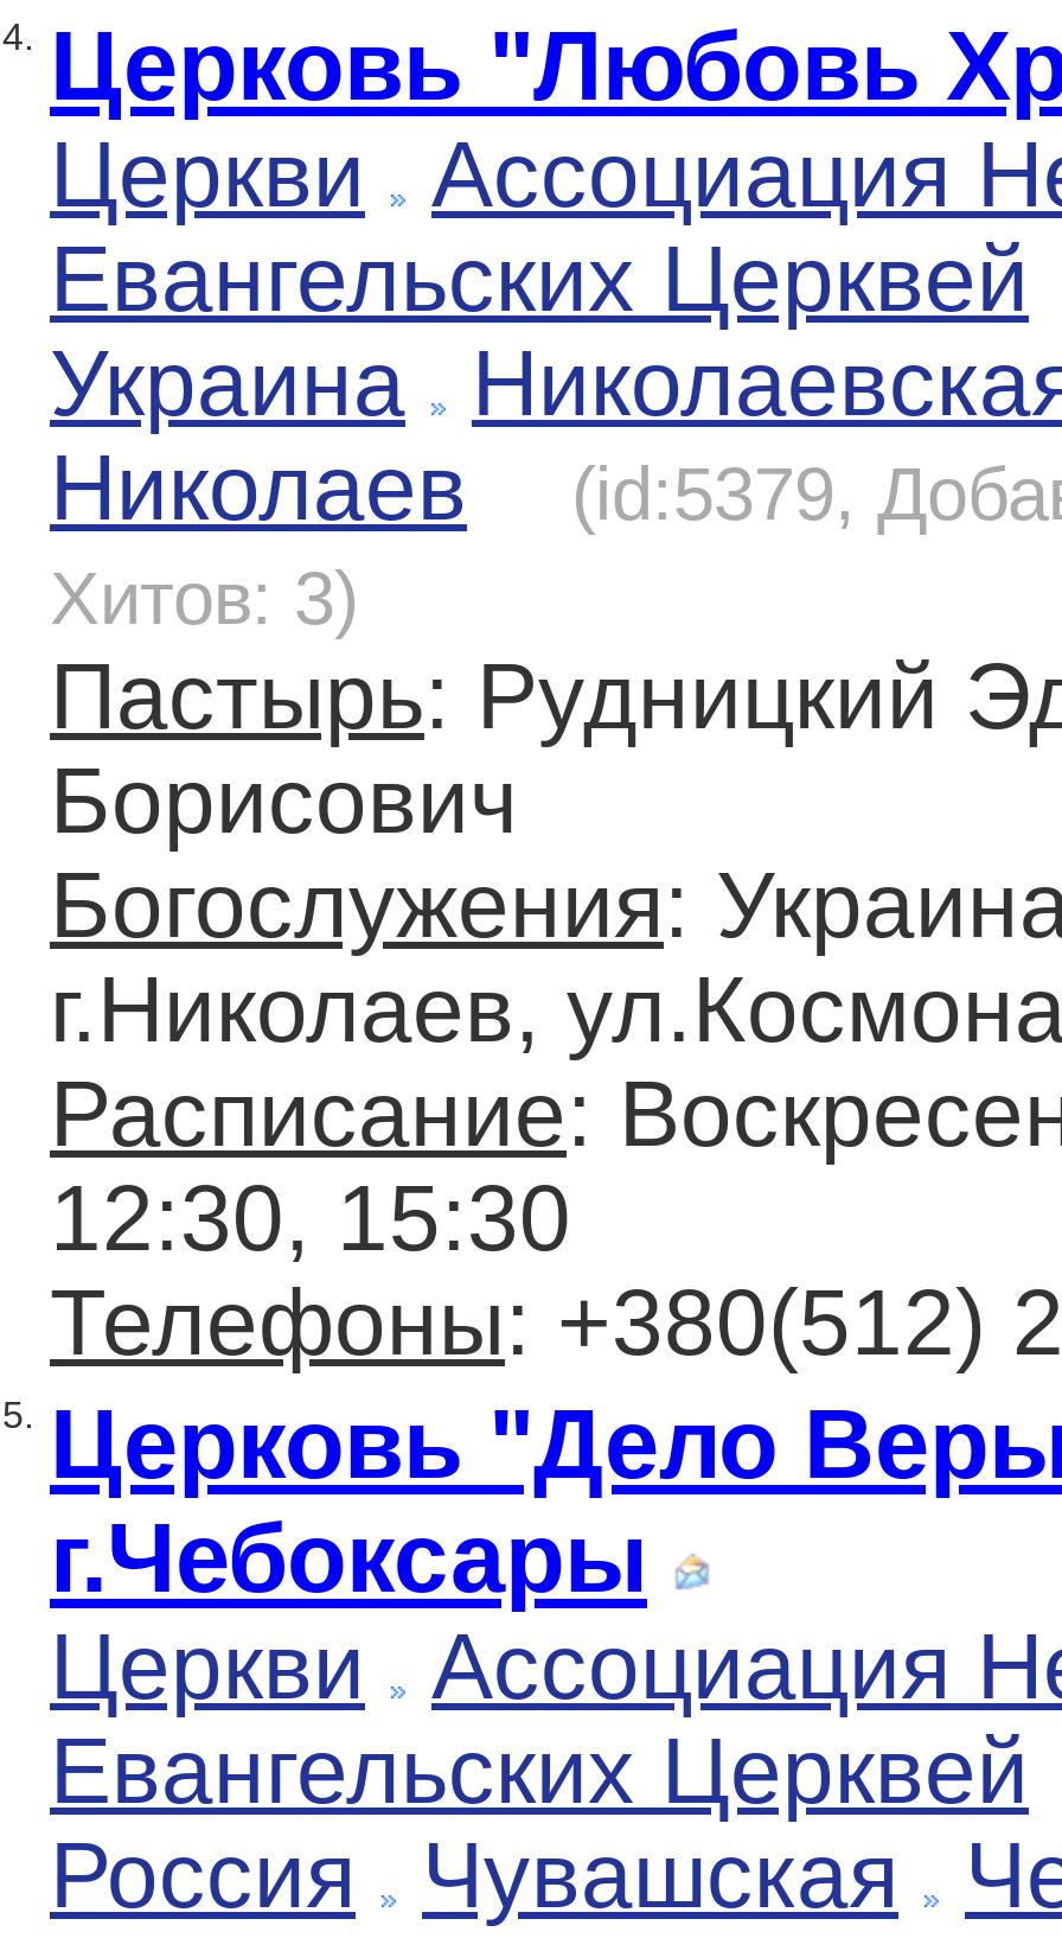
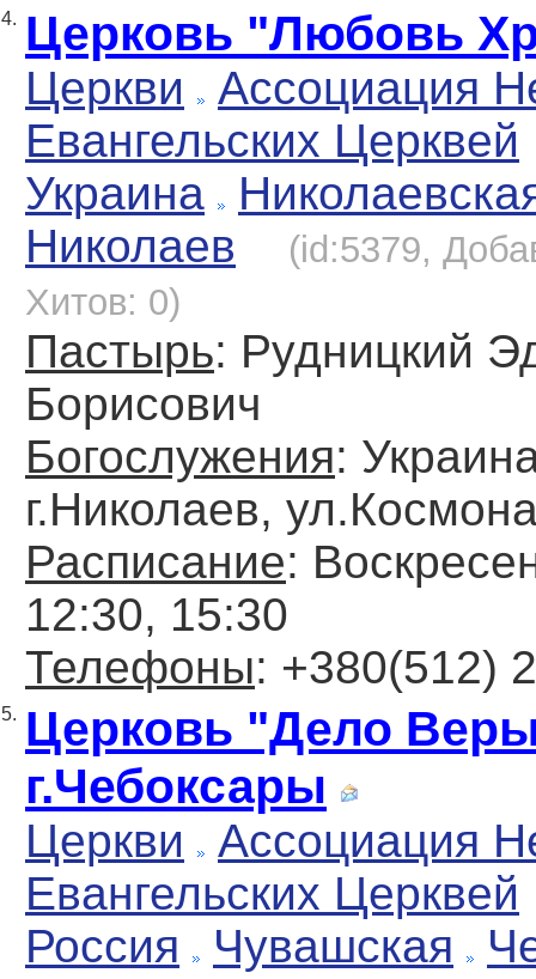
- Хитов: 3)
+ Хитов: 0)
